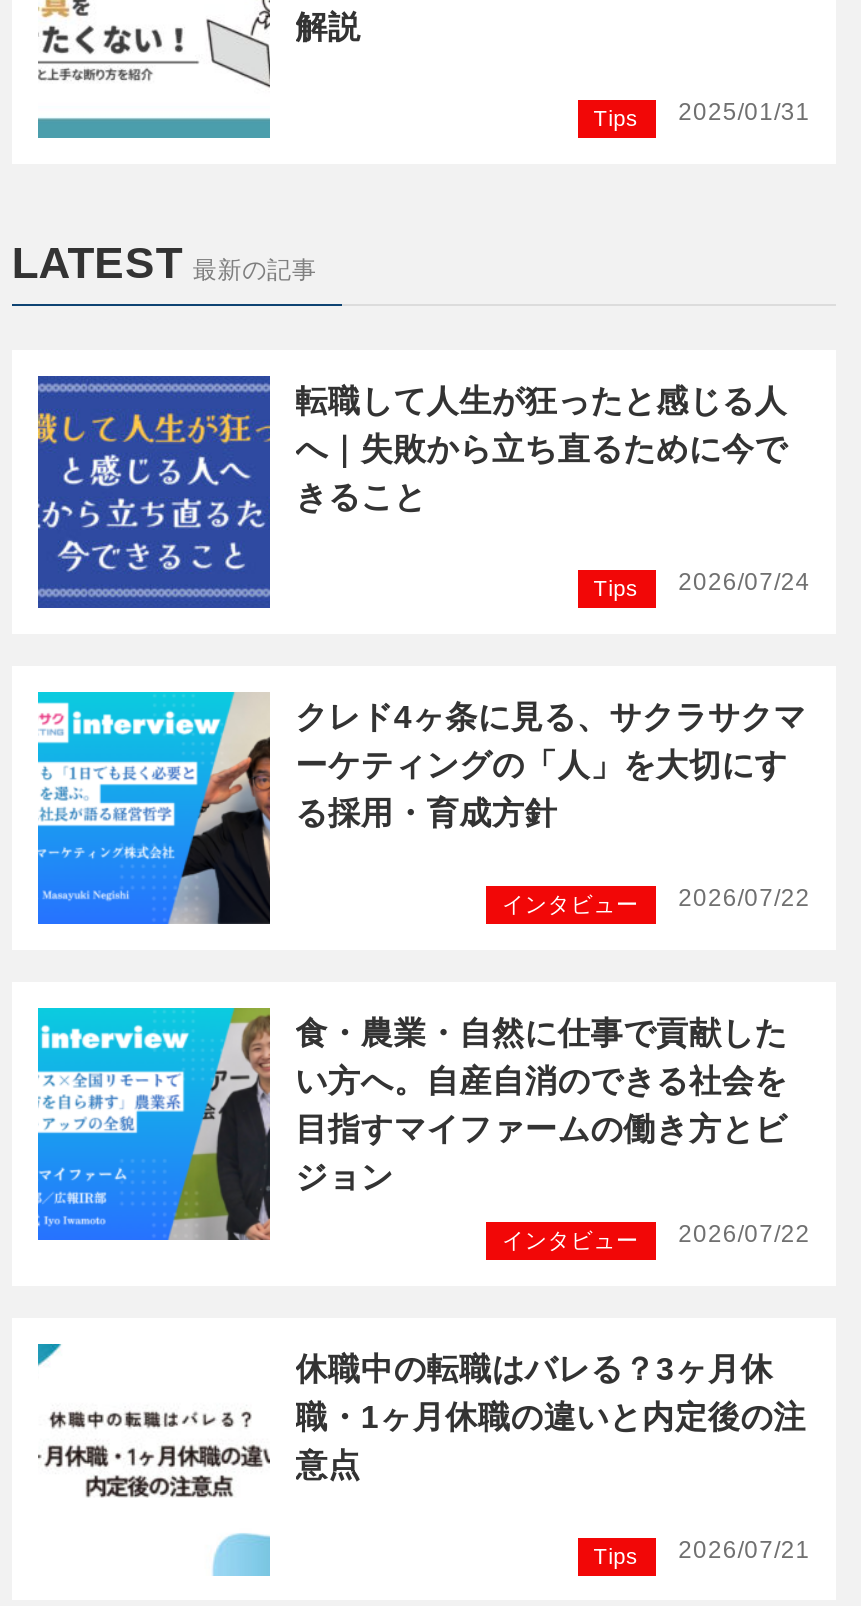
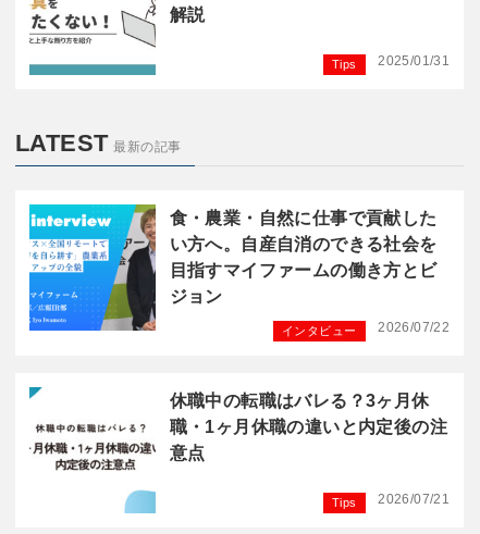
- [image]
- 転職して人生が狂ったと感じる人
- へ｜失敗から立ち直るために今で
- きること
- 2026/07/24
- Tips

- [image]
- クレド4ヶ条に見る、サクラサクマ
- ーケティングの「人」を大切にす
- る採用・育成方針
- 2026/07/22
- インタビュー
